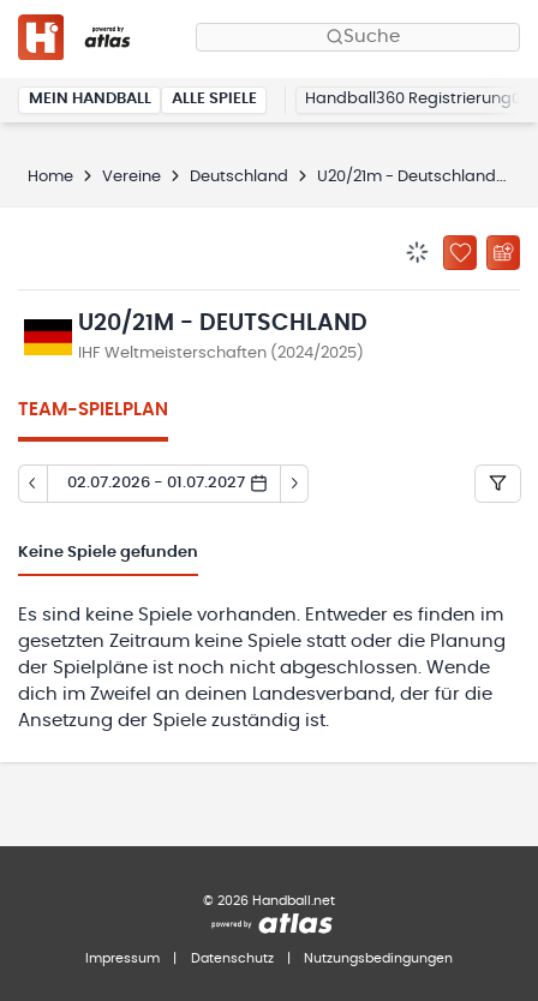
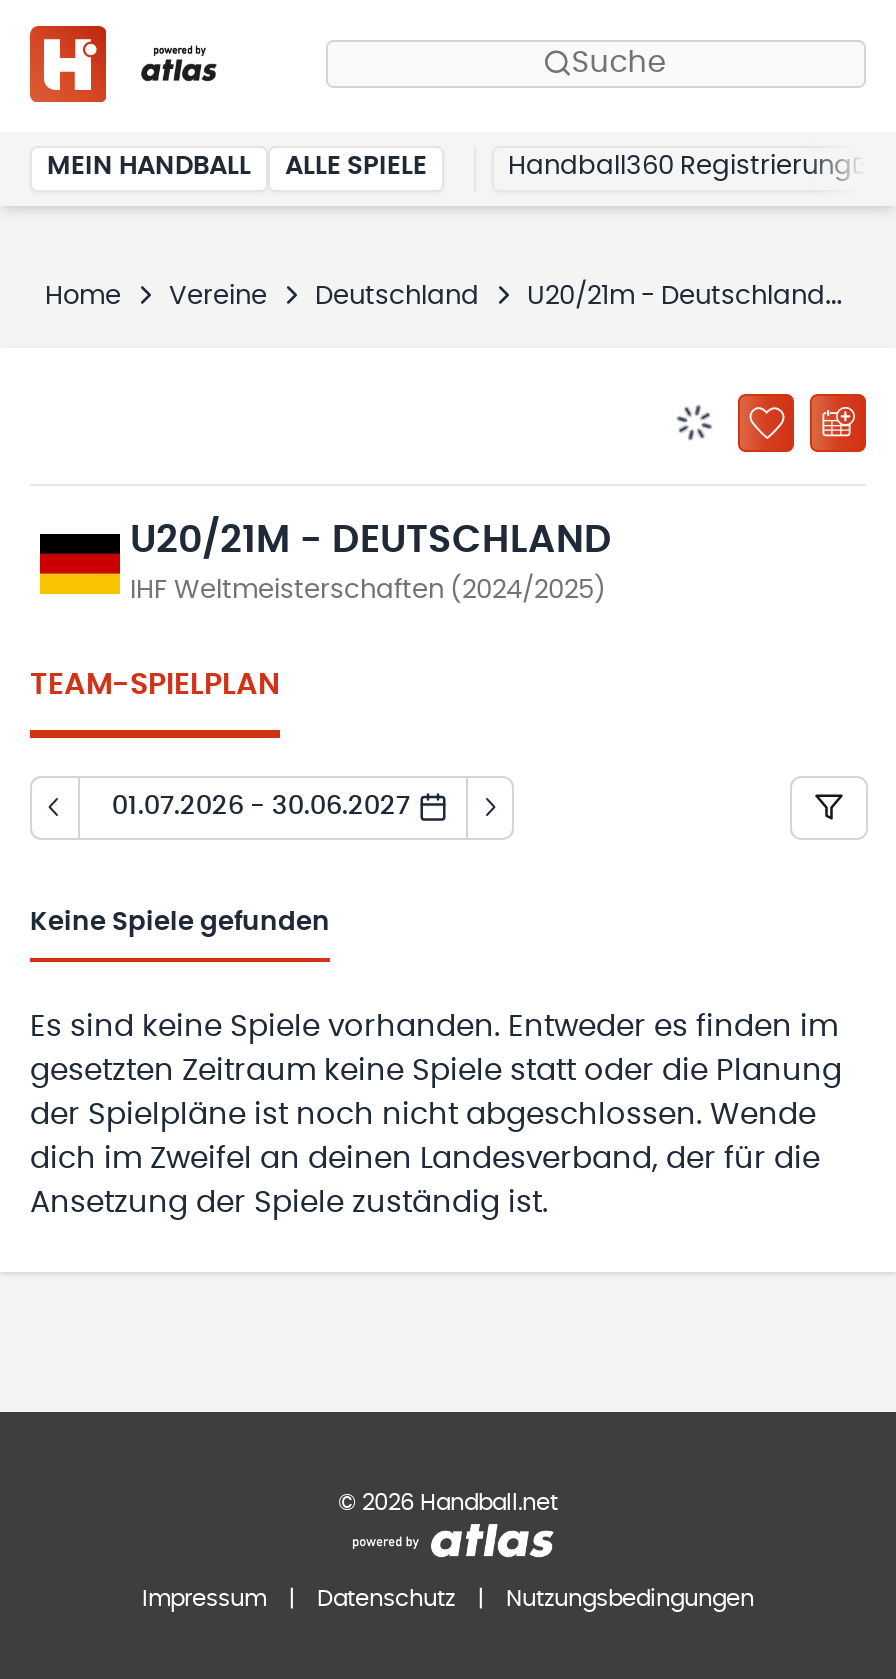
- 02.07.2026 - 01.07.2027
+ 01.07.2026 - 30.06.2027
